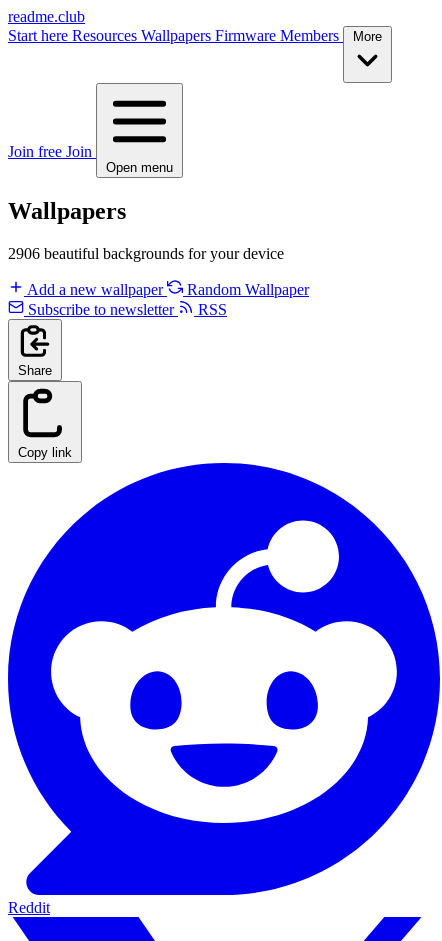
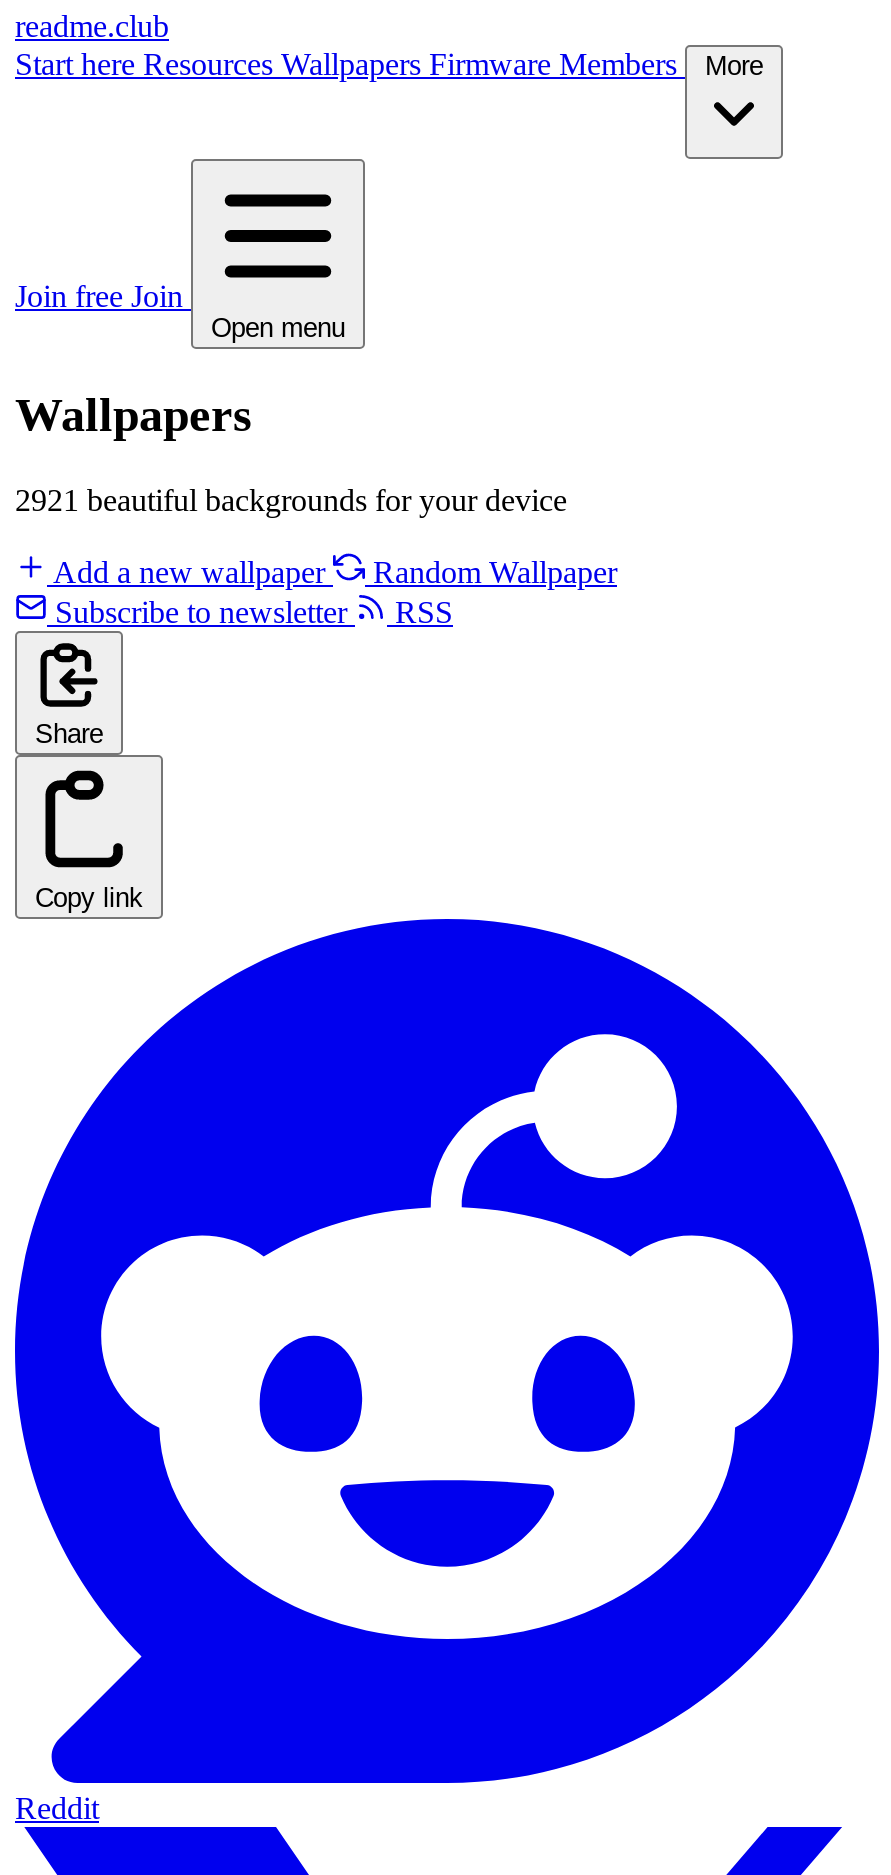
- 2906 beautiful backgrounds for your device
+ 2921 beautiful backgrounds for your device
